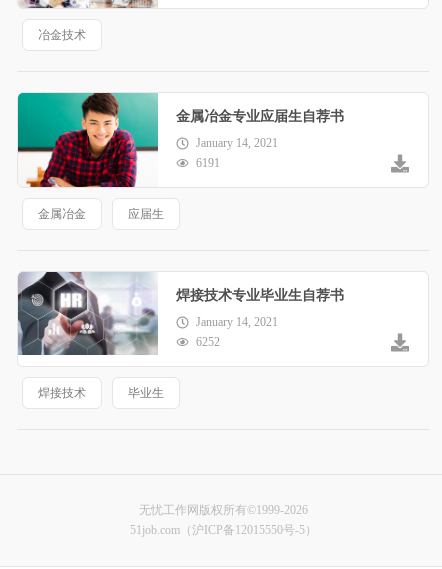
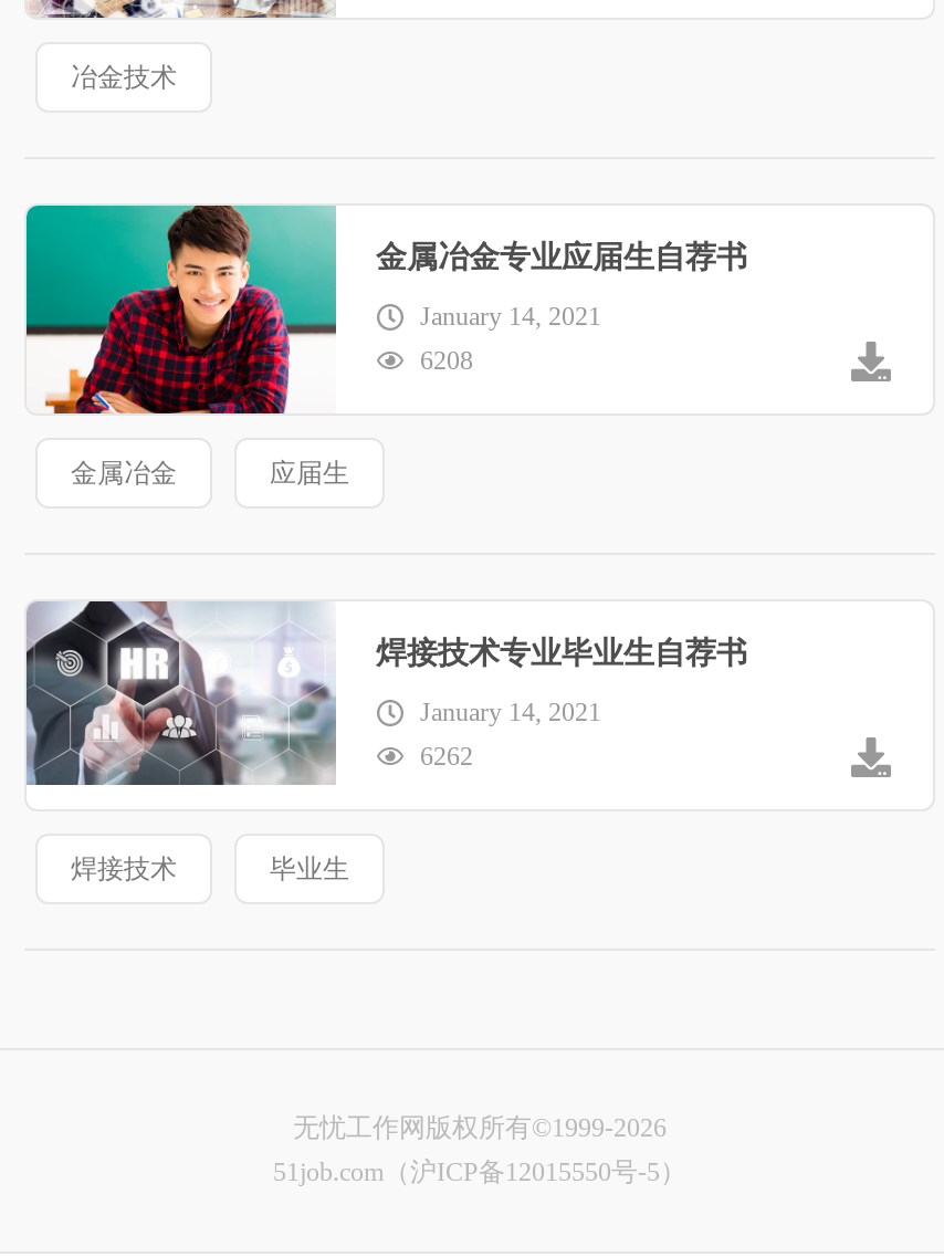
- 6191
+ 6208

- 6252
+ 6262
